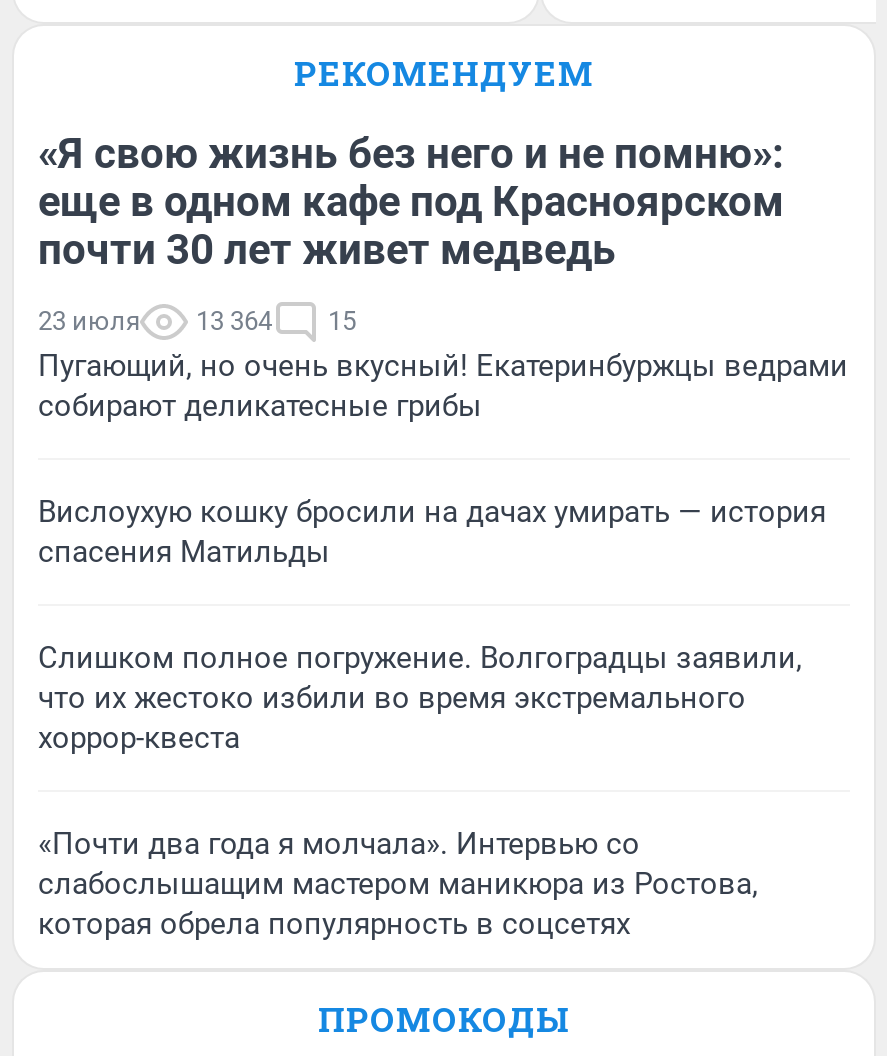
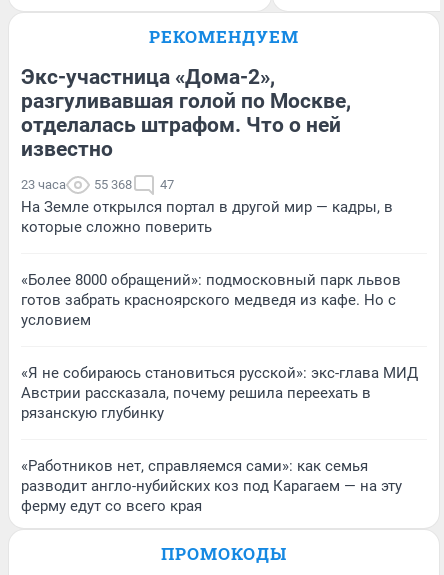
- «Я свою жизнь без него и не помню»:
- еще в одном кафе под Красноярском
- почти 30 лет живет медведь
+ Экс-участница «Дома-2»,
+ разгуливавшая голой по Москве,
+ отделалась штрафом. Что о ней
+ известно

- 23 июля
- 13 364
- 15
- Пугающий, но очень вкусный! Екатеринбуржцы ведрами
- собирают деликатесные грибы
+ 23 часа
+ 55 368
+ 47
+ На Земле открылся портал в другой мир — кадры, в
+ которые сложно поверить

- Вислоухую кошку бросили на дачах умирать — история
- спасения Матильды
+ «Более 8000 обращений»: подмосковный парк львов
+ готов забрать красноярского медведя из кафе. Но с
+ условием

- Слишком полное погружение. Волгоградцы заявили,
- что их жестоко избили во время экстремального
- хоррор-квеста
+ «Я не собираюсь становиться русской»: экс-глава МИД
+ Австрии рассказала, почему решила переехать в
+ рязанскую глубинку

- «Почти два года я молчала». Интервью со
- слабослышащим мастером маникюра из Ростова,
- которая обрела популярность в соцсетях
+ «Работников нет, справляемся сами»: как семья
+ разводит англо-нубийских коз под Карагаем — на эту
+ ферму едут со всего края
